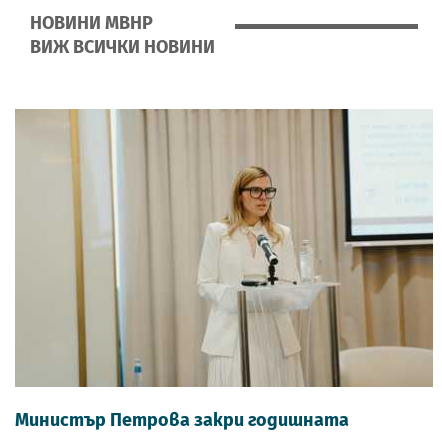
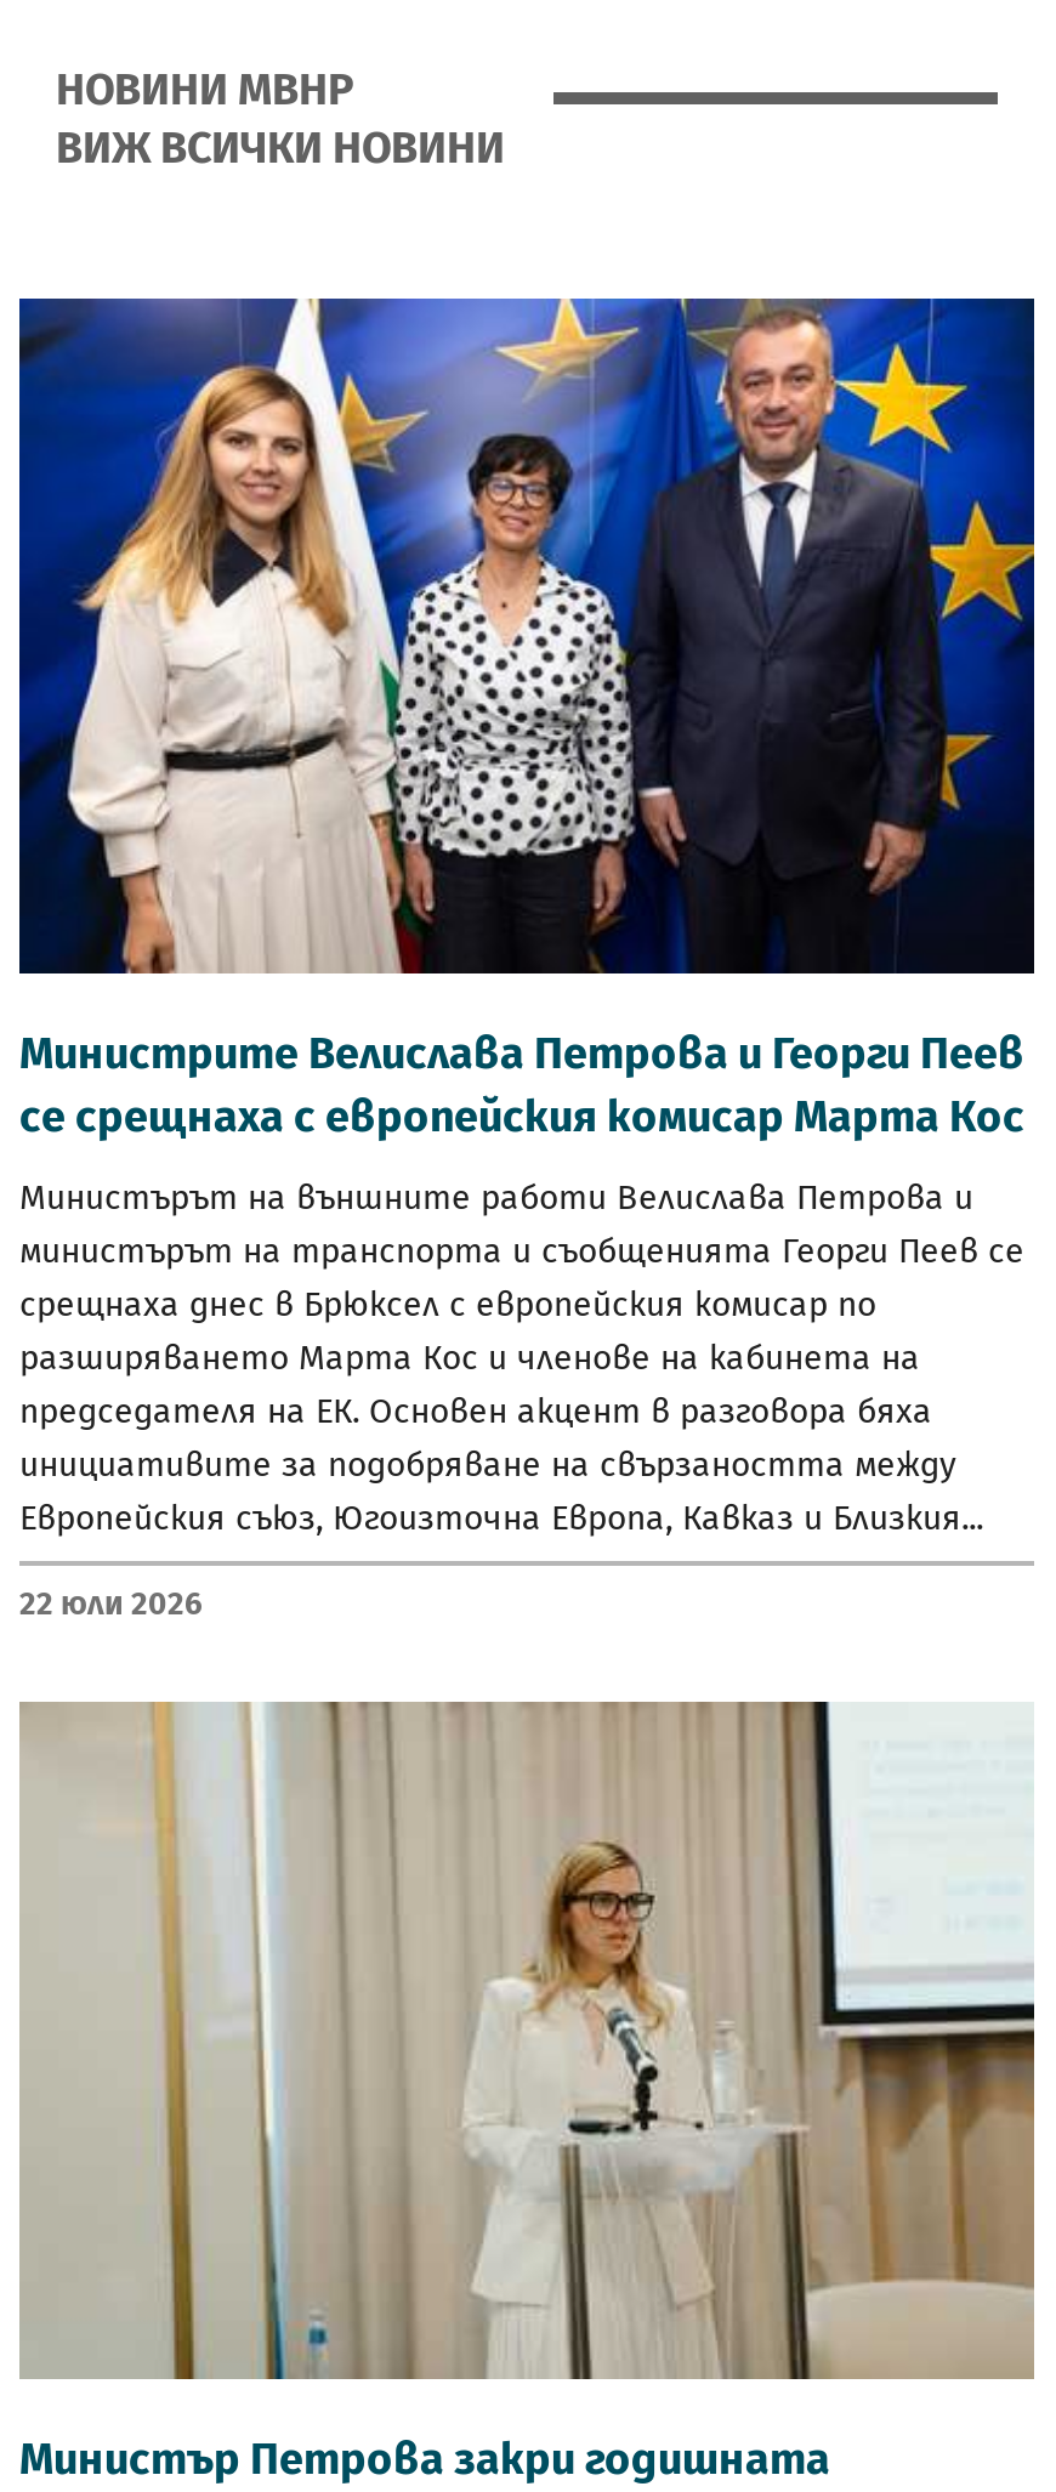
+ [image]
+ Министрите Велислава Петрова и Георги Пеев
+ се срещнаха с европейския комисар Марта Кос
+ Министърът на външните работи Велислава Петрова и
+ министърът на транспорта и съобщенията Георги Пеев се
+ срещнаха днес в Брюксел с европейския комисар по
+ разширяването Марта Кос и членове на кабинета на
+ председателя на ЕК. Основен акцент в разговора бяха
+ инициативите за подобряване на свързаността между
+ Европейския съюз, Югоизточна Европа, Кавказ и Близкия...
+ 22 Юли 2026
